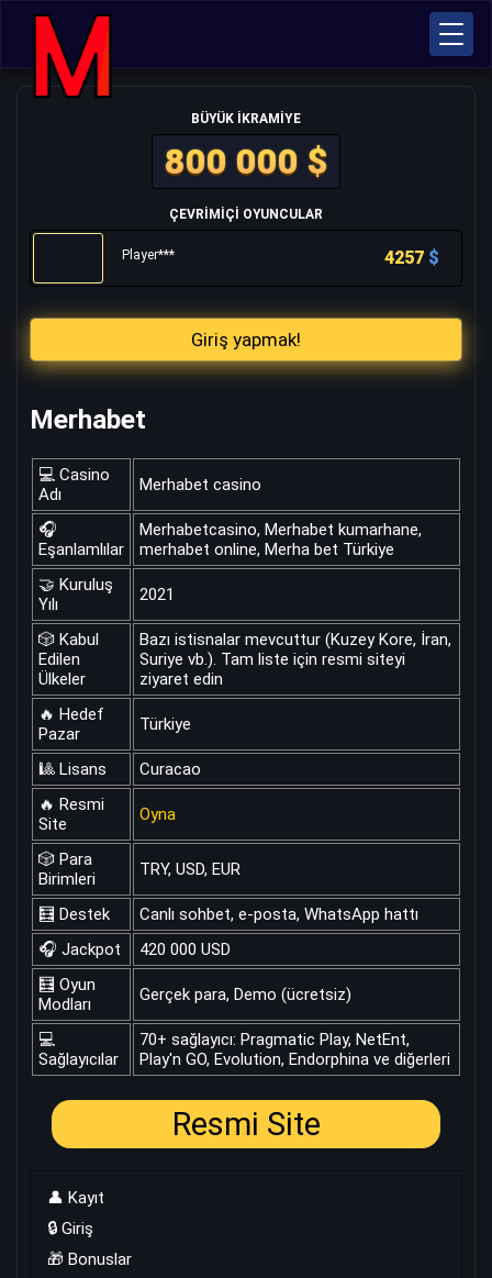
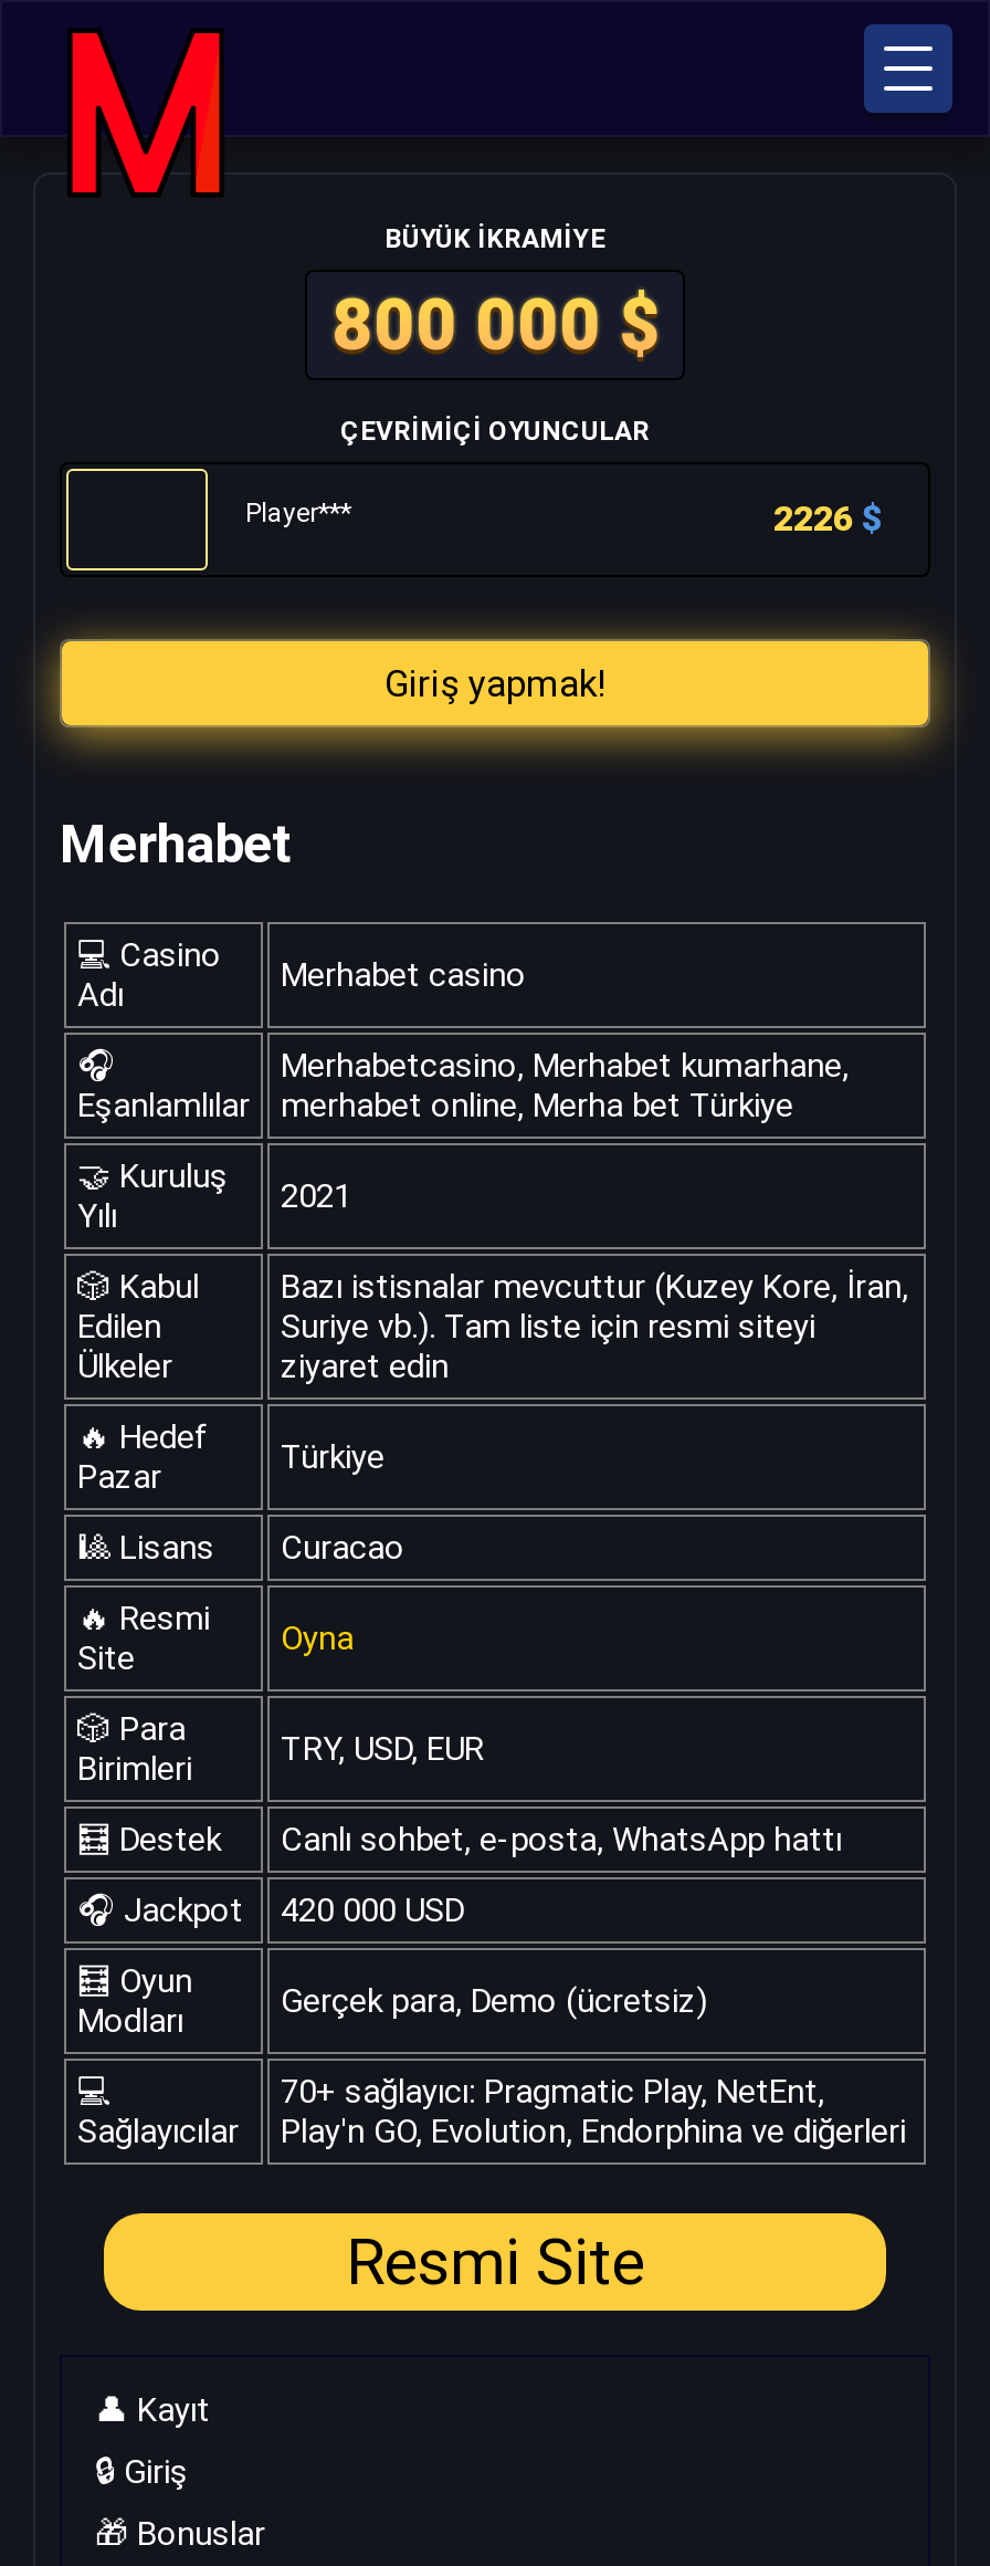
- 4257 $
+ 2226 $
